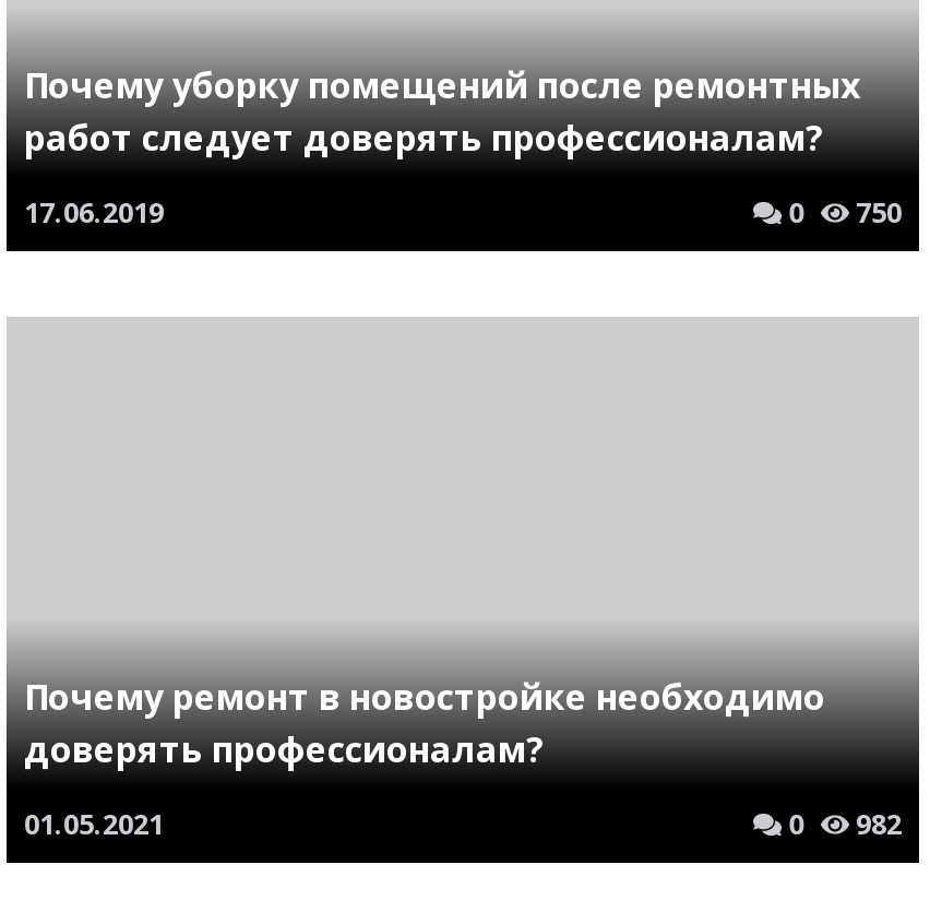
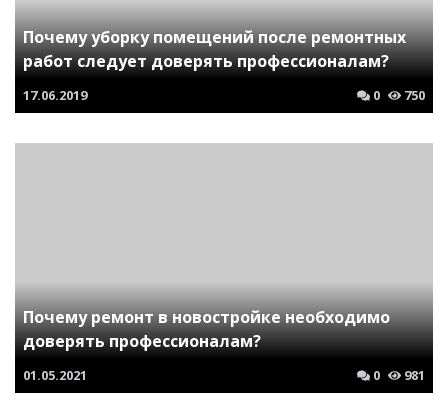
- 0 982
+ 0 981
